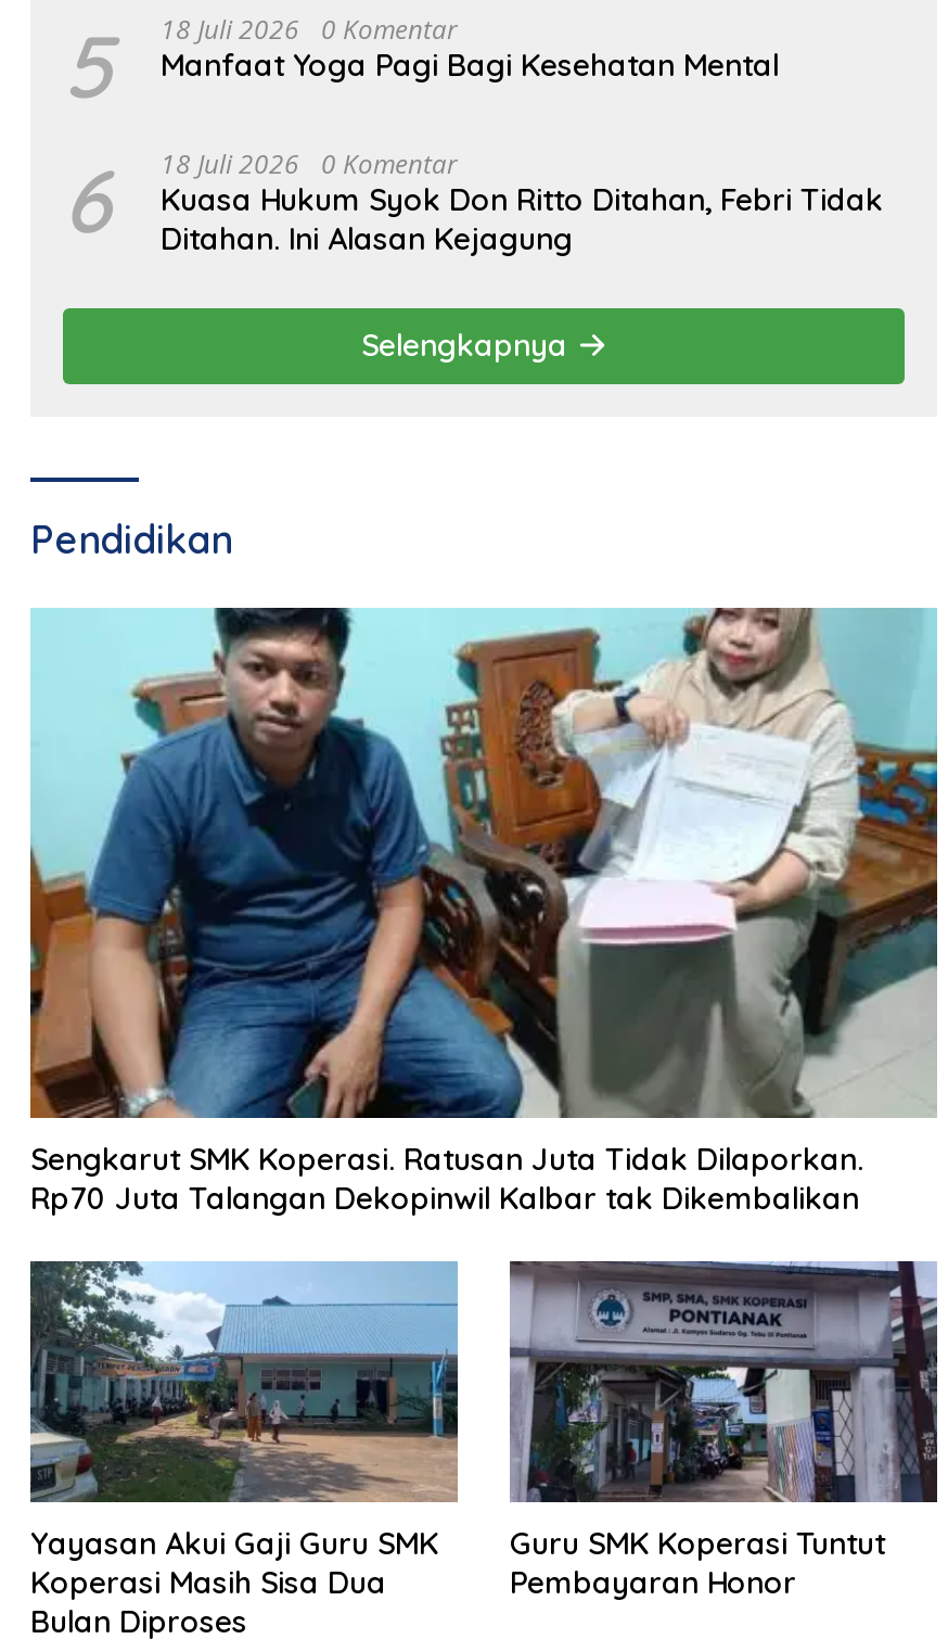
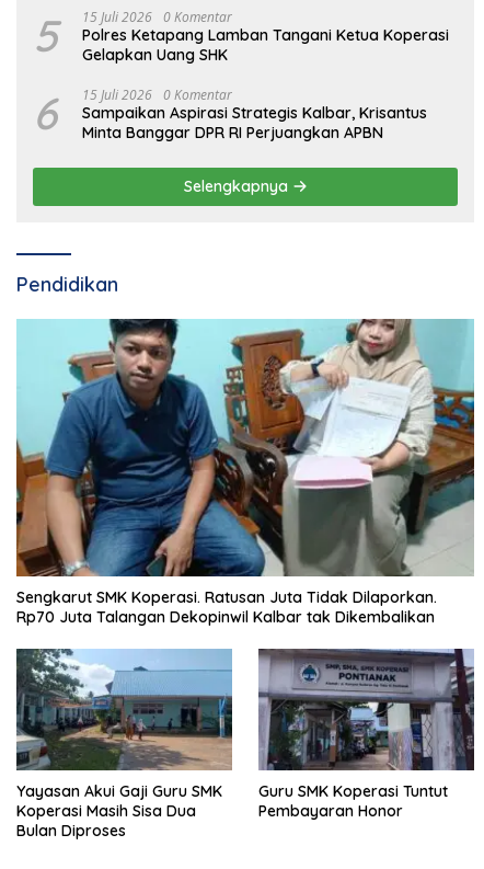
- 18 Juli 2026 0 Komentar
- Manfaat Yoga Pagi Bagi Kesehatan Mental
+ 15 Juli 2026 0 Komentar
+ Polres Ketapang Lamban Tangani Ketua Koperasi
+ Gelapkan Uang SHK

- 18 Juli 2026 0 Komentar
- Kuasa Hukum Syok Don Ritto Ditahan, Febri Tidak
- Ditahan. Ini Alasan Kejagung
+ 15 Juli 2026 0 Komentar
+ Sampaikan Aspirasi Strategis Kalbar, Krisantus
+ Minta Banggar DPR RI Perjuangkan APBN
